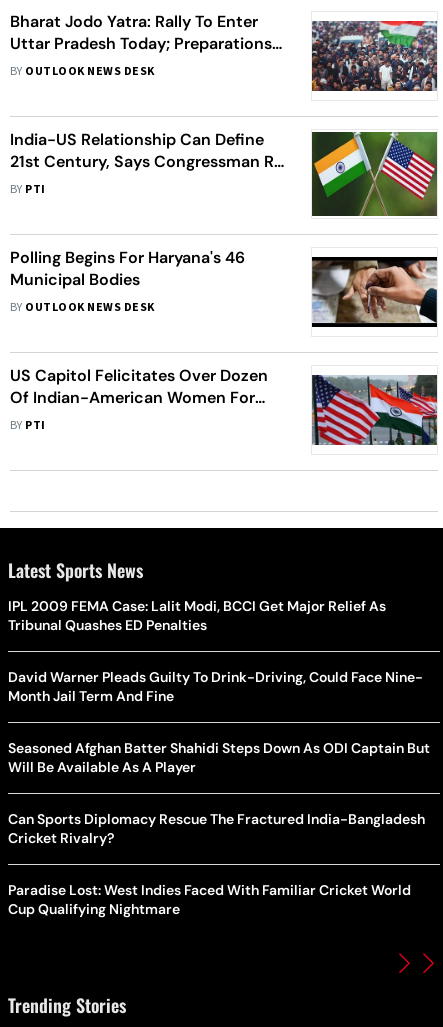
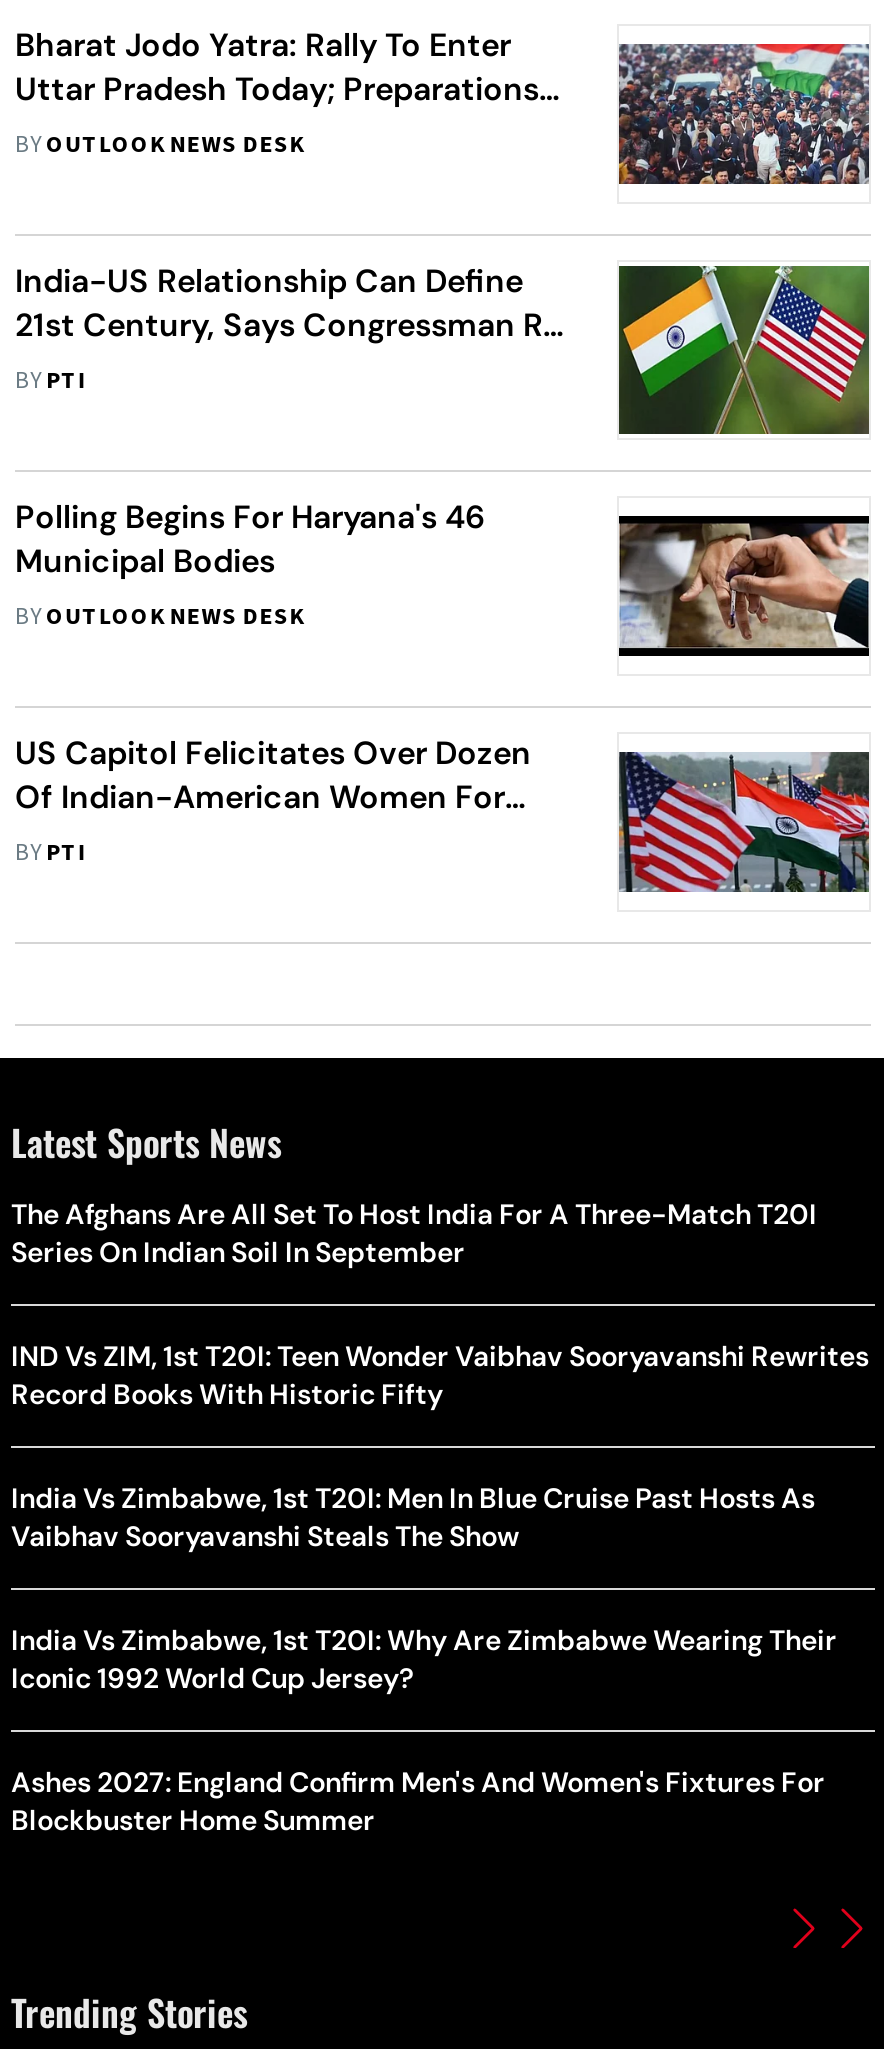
- IPL 2009 FEMA Case: Lalit Modi, BCCI Get Major Relief As
- Tribunal Quashes ED Penalties
+ The Afghans Are All Set To Host India For A Three-Match T20I
+ Series On Indian Soil In September

- David Warner Pleads Guilty To Drink-Driving, Could Face Nine-
- Month Jail Term And Fine
+ IND Vs ZIM, 1st T20I: Teen Wonder Vaibhav Sooryavanshi Rewrites
+ Record Books With Historic Fifty

- Seasoned Afghan Batter Shahidi Steps Down As ODI Captain But
- Will Be Available As A Player
+ India Vs Zimbabwe, 1st T20I: Men In Blue Cruise Past Hosts As
+ Vaibhav Sooryavanshi Steals The Show

- Can Sports Diplomacy Rescue The Fractured India-Bangladesh
- Cricket Rivalry?
+ India Vs Zimbabwe, 1st T20I: Why Are Zimbabwe Wearing Their
+ Iconic 1992 World Cup Jersey?

- Paradise Lost: West Indies Faced With Familiar Cricket World
- Cup Qualifying Nightmare
+ Ashes 2027: England Confirm Men's And Women's Fixtures For
+ Blockbuster Home Summer
